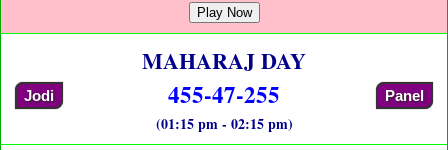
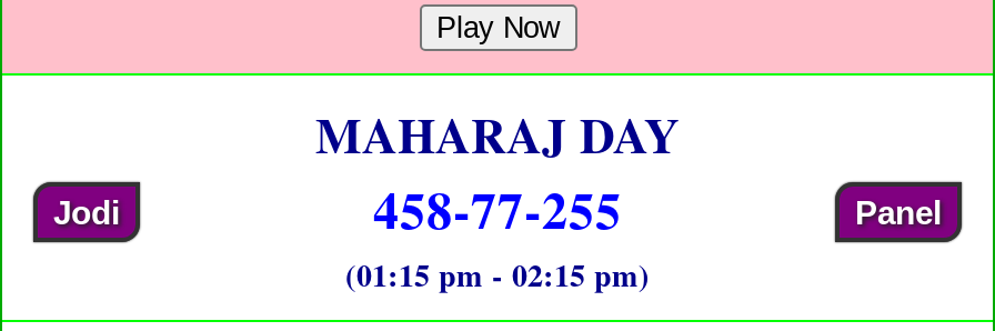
- 455-47-255
+ 458-77-255
